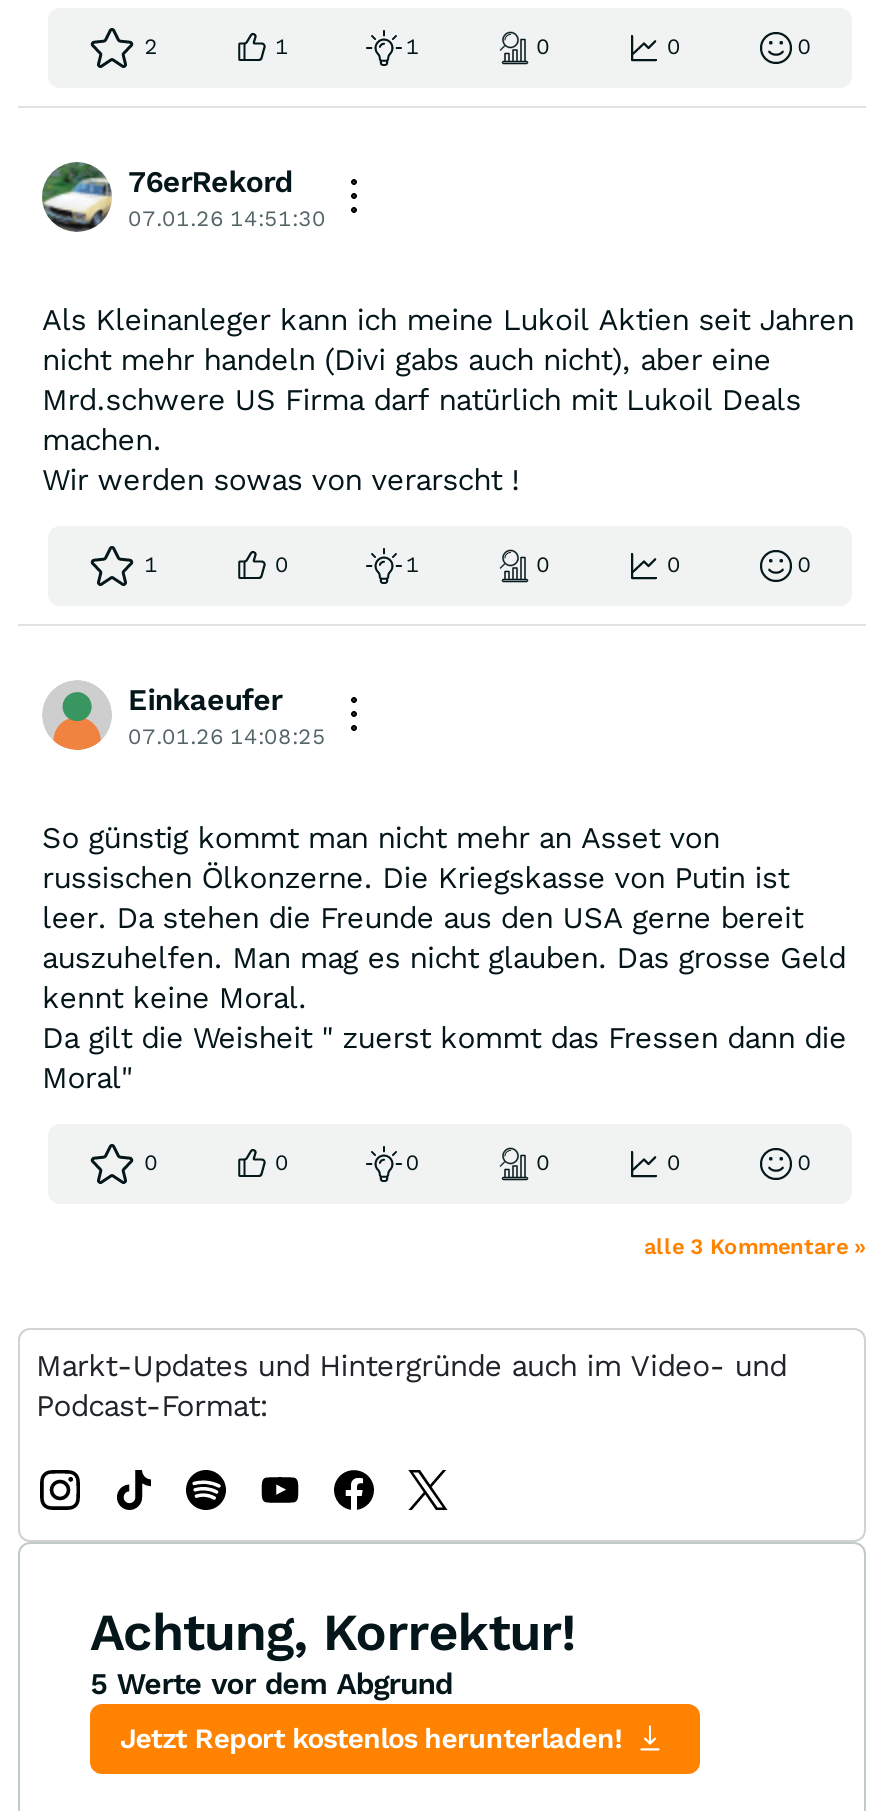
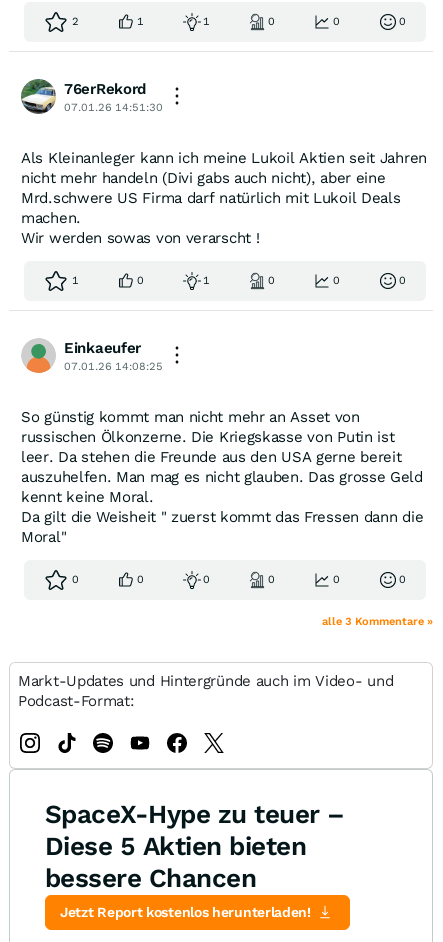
- Achtung, Korrektur!
- 5 Werte vor dem Abgrund
+ SpaceX-Hype zu teuer –
+ Diese 5 Aktien bieten
+ bessere Chancen
